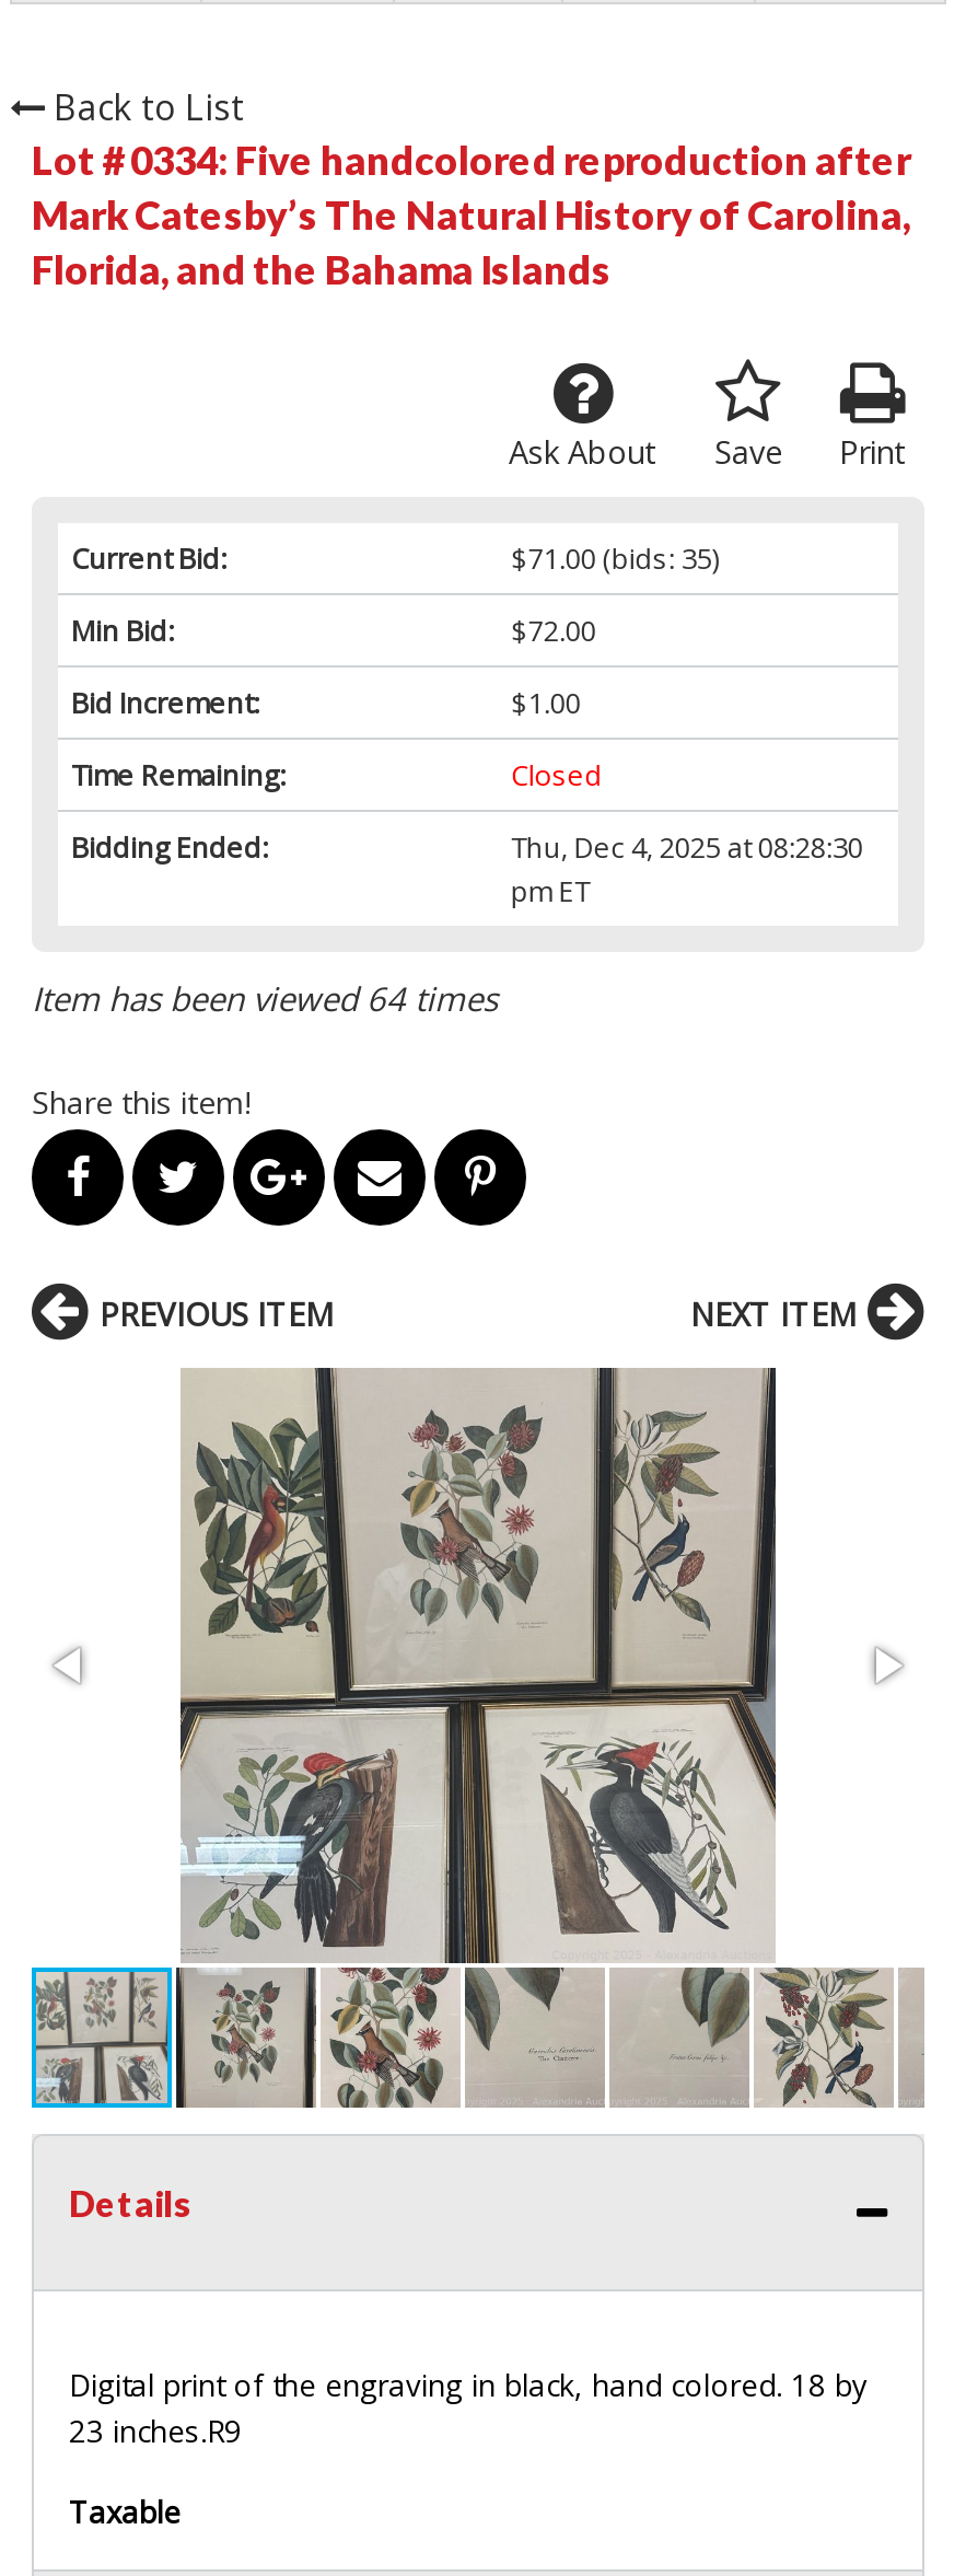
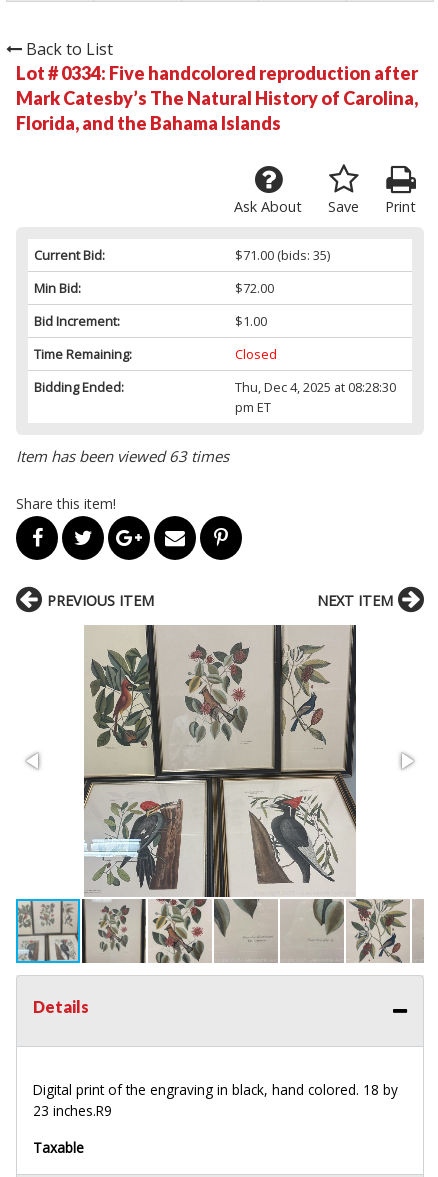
- Item has been viewed 64 times
+ Item has been viewed 63 times
